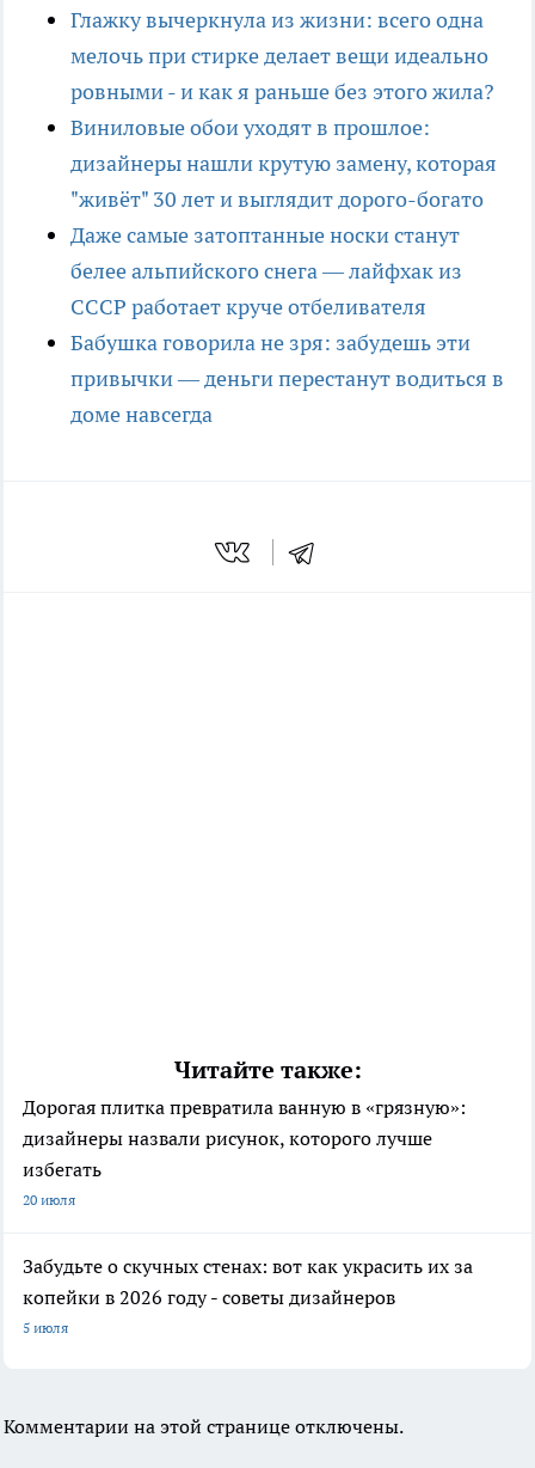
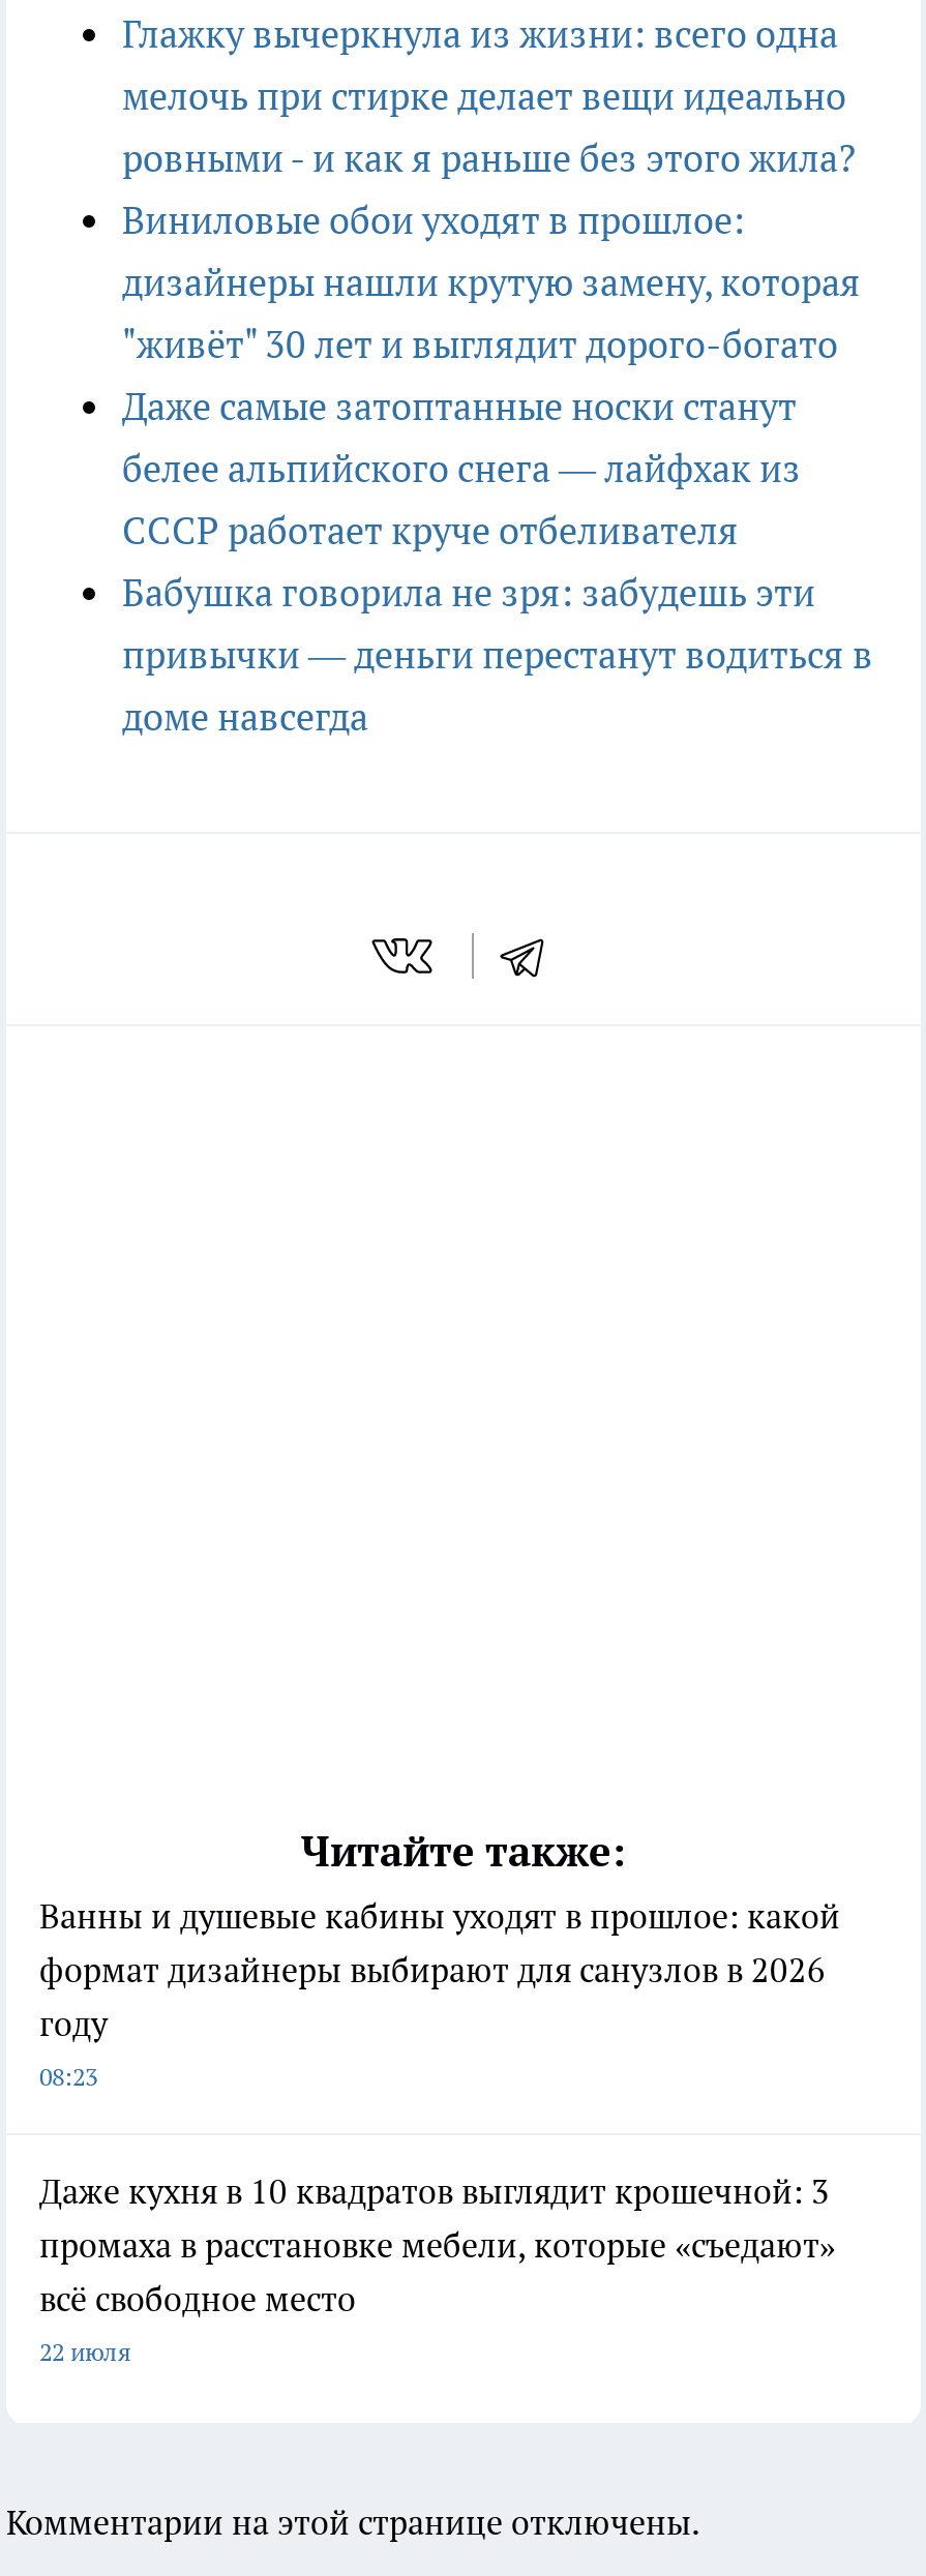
- Дорогая плитка превратила ванную в «грязную»:
- дизайнеры назвали рисунок, которого лучше
- избегать
- 20 июля
+ Ванны и душевые кабины уходят в прошлое: какой
+ формат дизайнеры выбирают для санузлов в 2026
+ году
+ 08:23

- Забудьте о скучных стенах: вот как украсить их за
- копейки в 2026 году - советы дизайнеров
- 5 июля
+ Даже кухня в 10 квадратов выглядит крошечной: 3
+ промаха в расстановке мебели, которые «съедают»
+ всё свободное место
+ 22 июля
